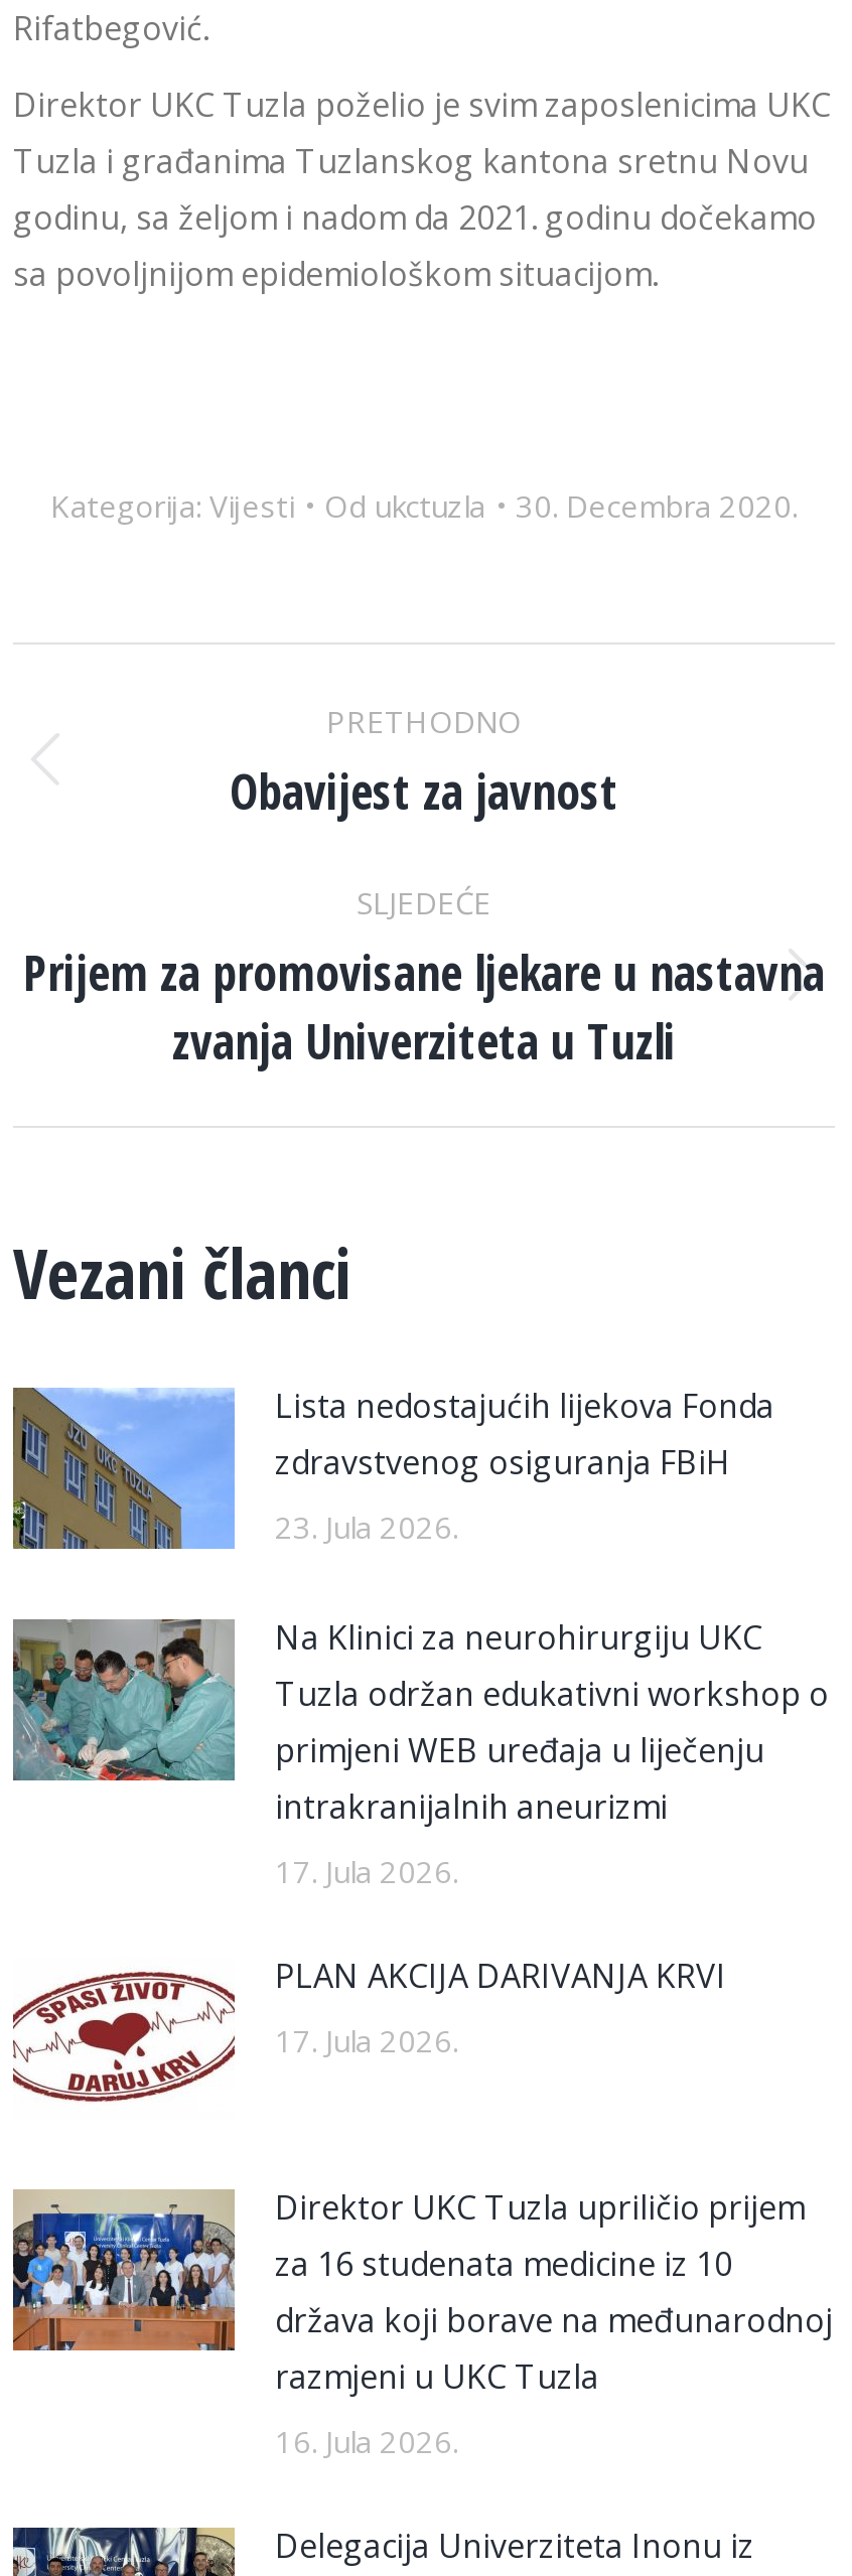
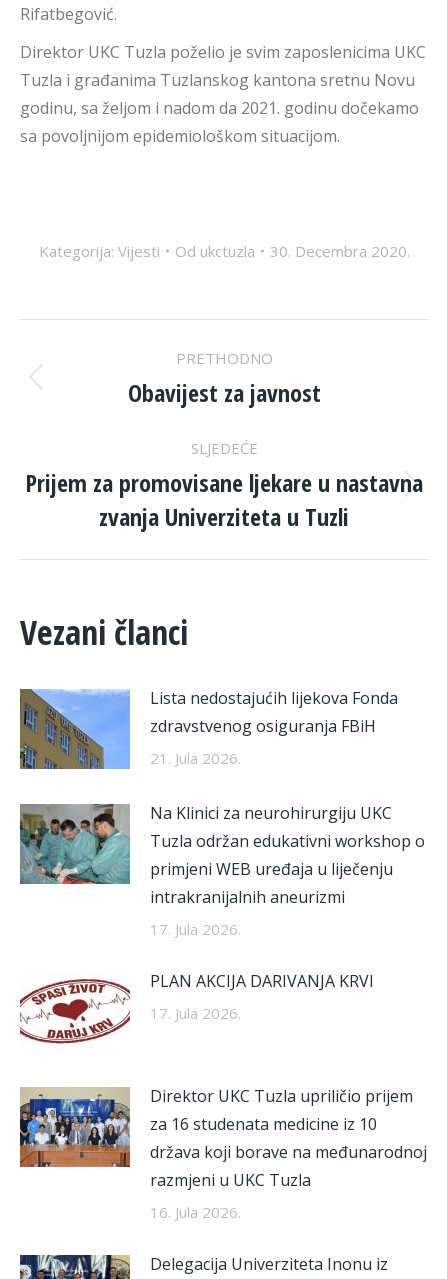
- 23. Jula 2026.
+ 21. Jula 2026.
